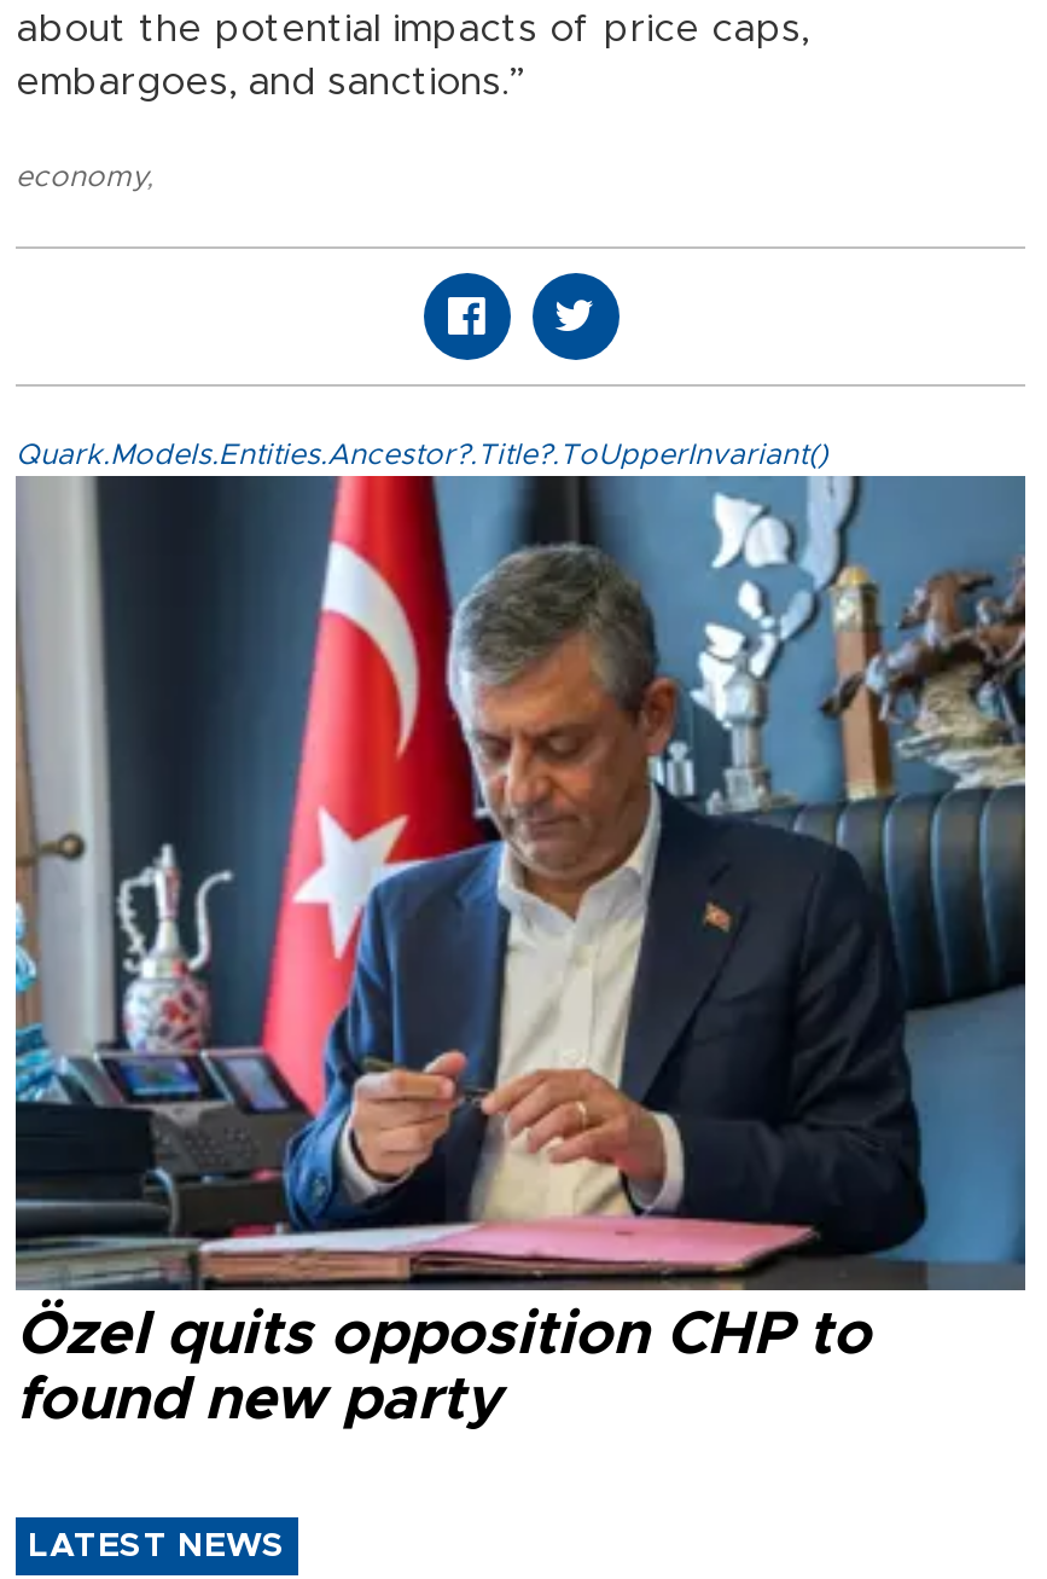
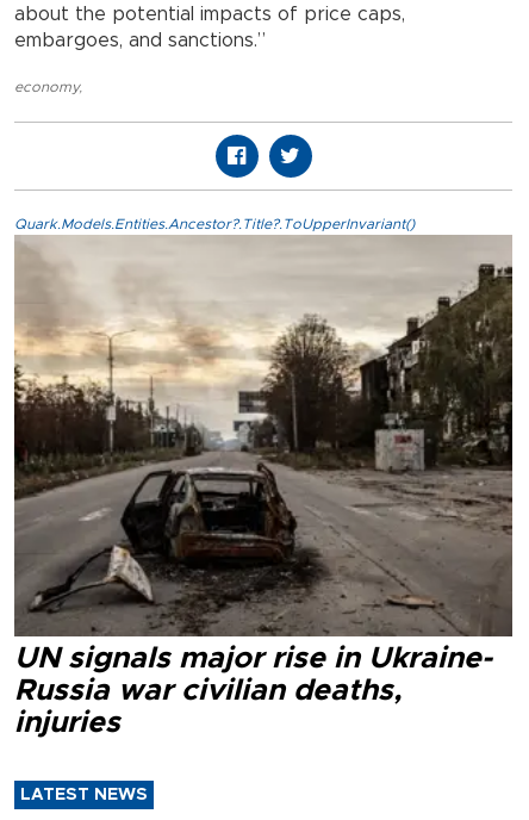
- [image]
- Özel quits opposition CHP to
- found new party
+ [image]
+ UN signals major rise in Ukraine-
+ Russia war civilian deaths,
+ injuries
